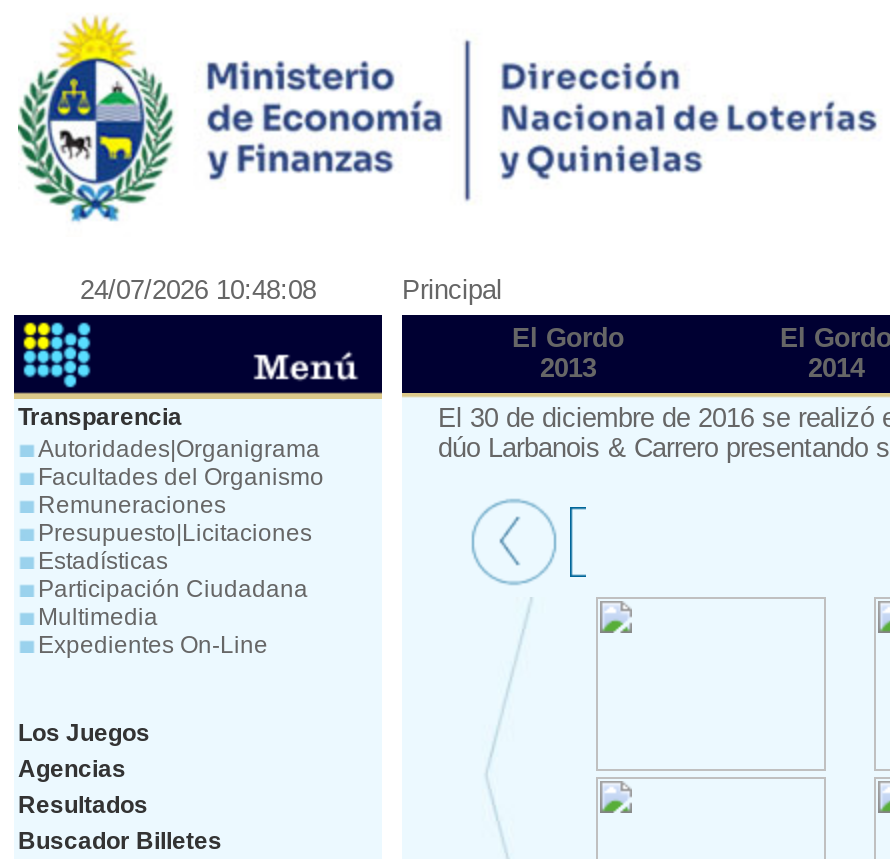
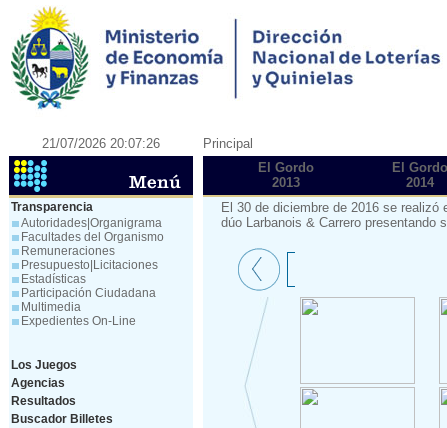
- 24/07/2026 10:48:08
+ 21/07/2026 20:07:26
